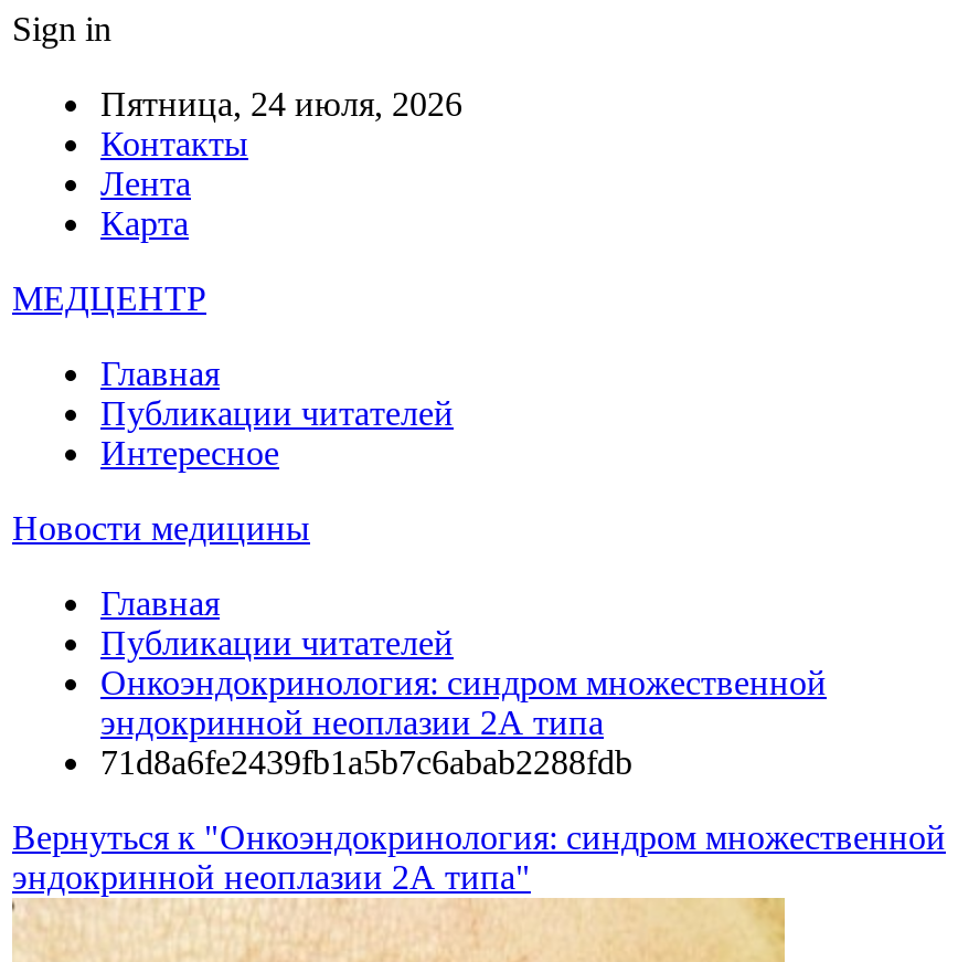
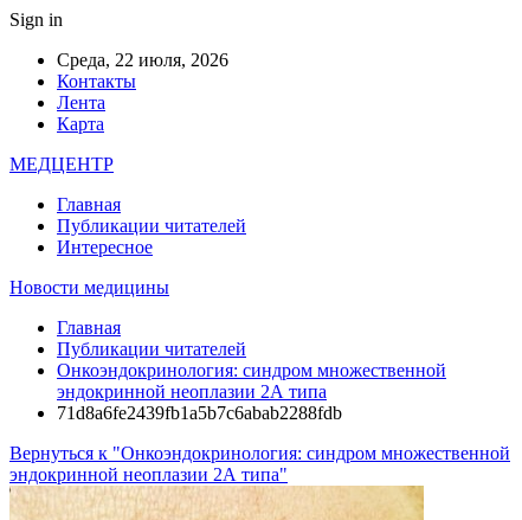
- Пятница, 24 июля, 2026
+ Среда, 22 июля, 2026
